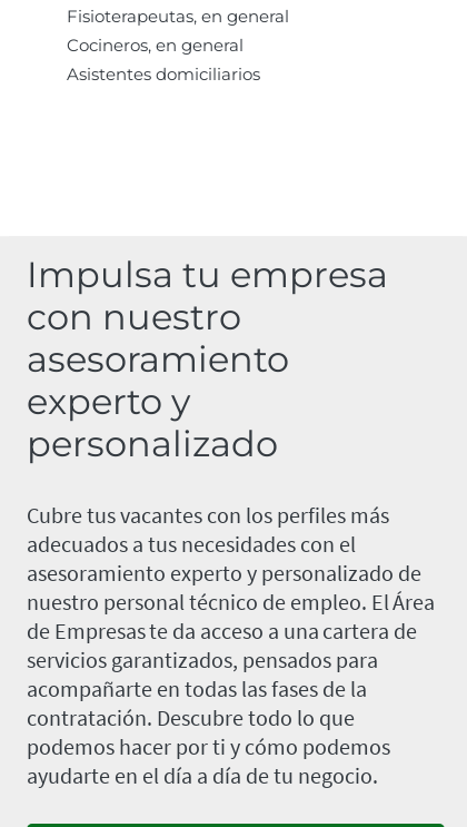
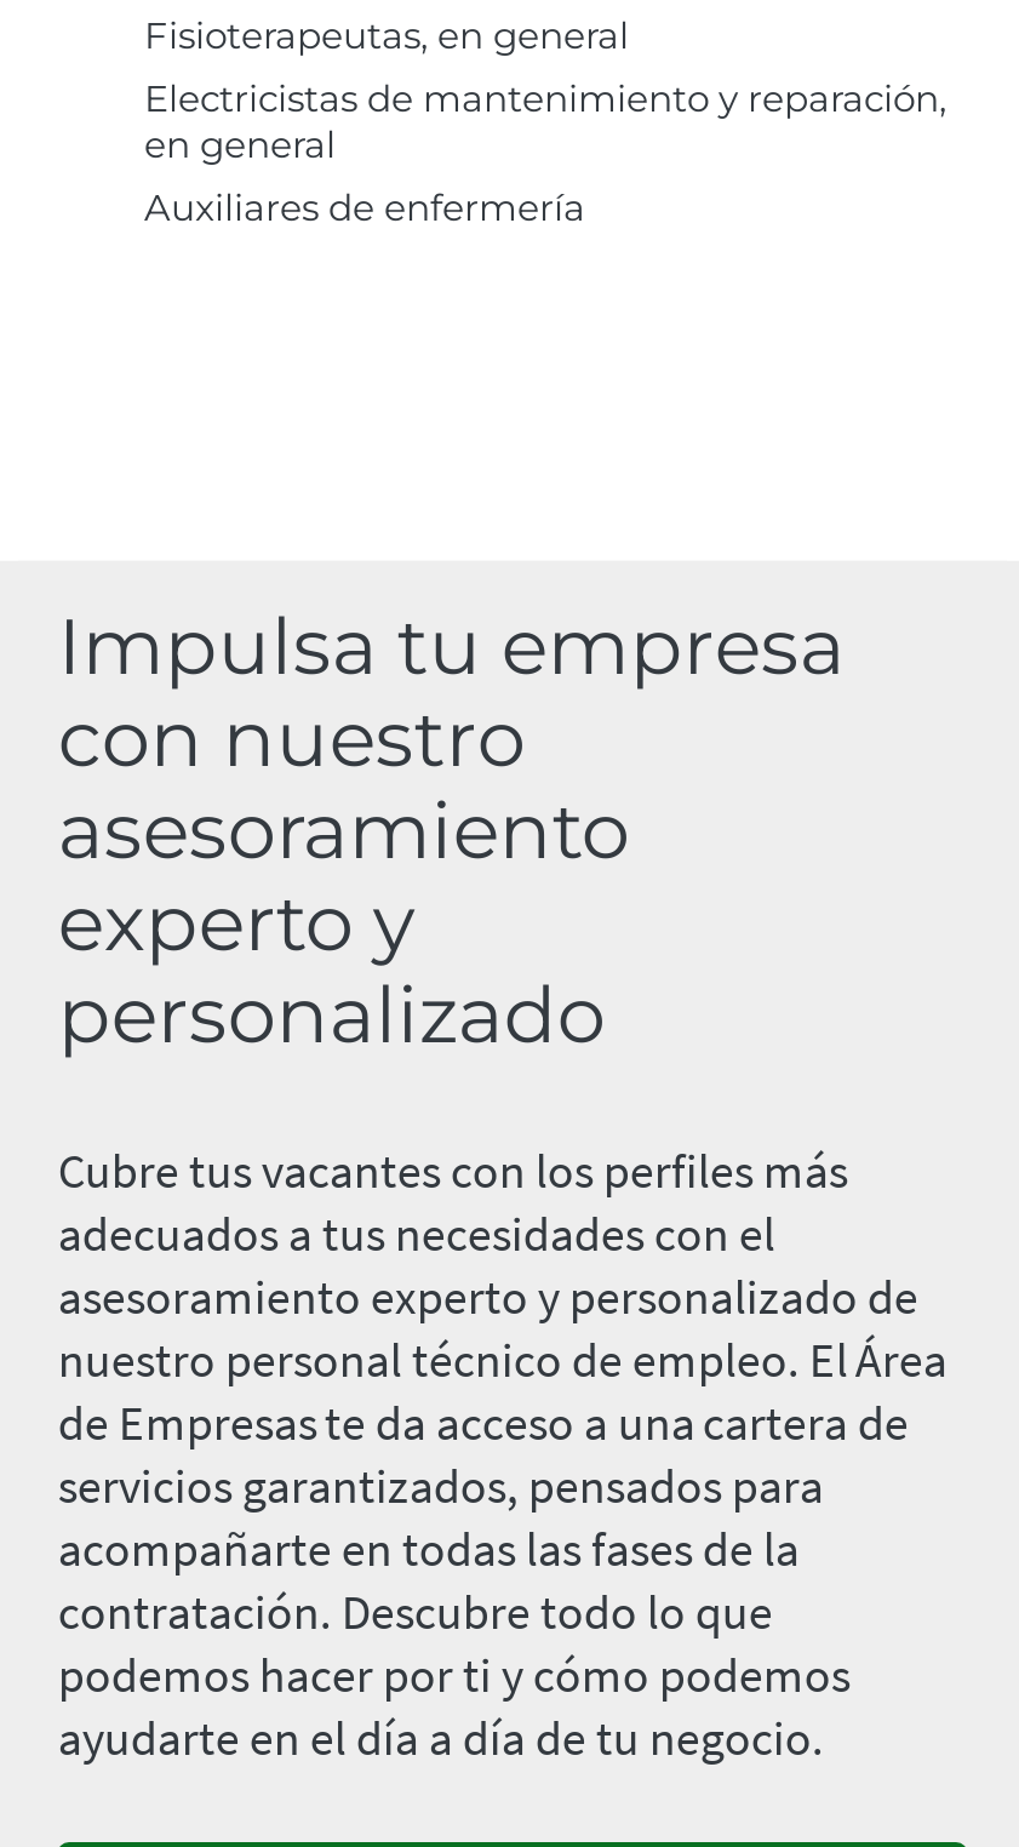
- Cocineros, en general
- Asistentes domiciliarios
+ Electricistas de mantenimiento y reparación,
+ en general
+ Auxiliares de enfermería
